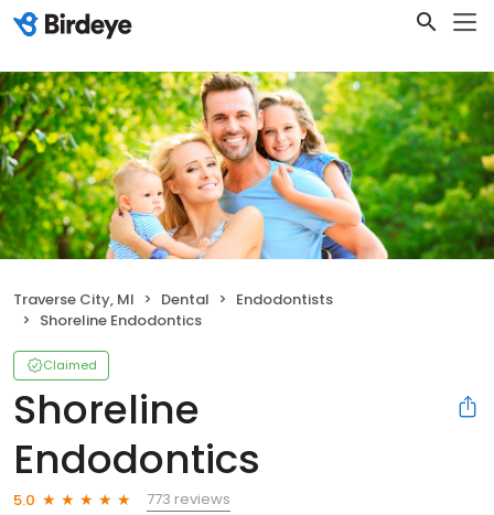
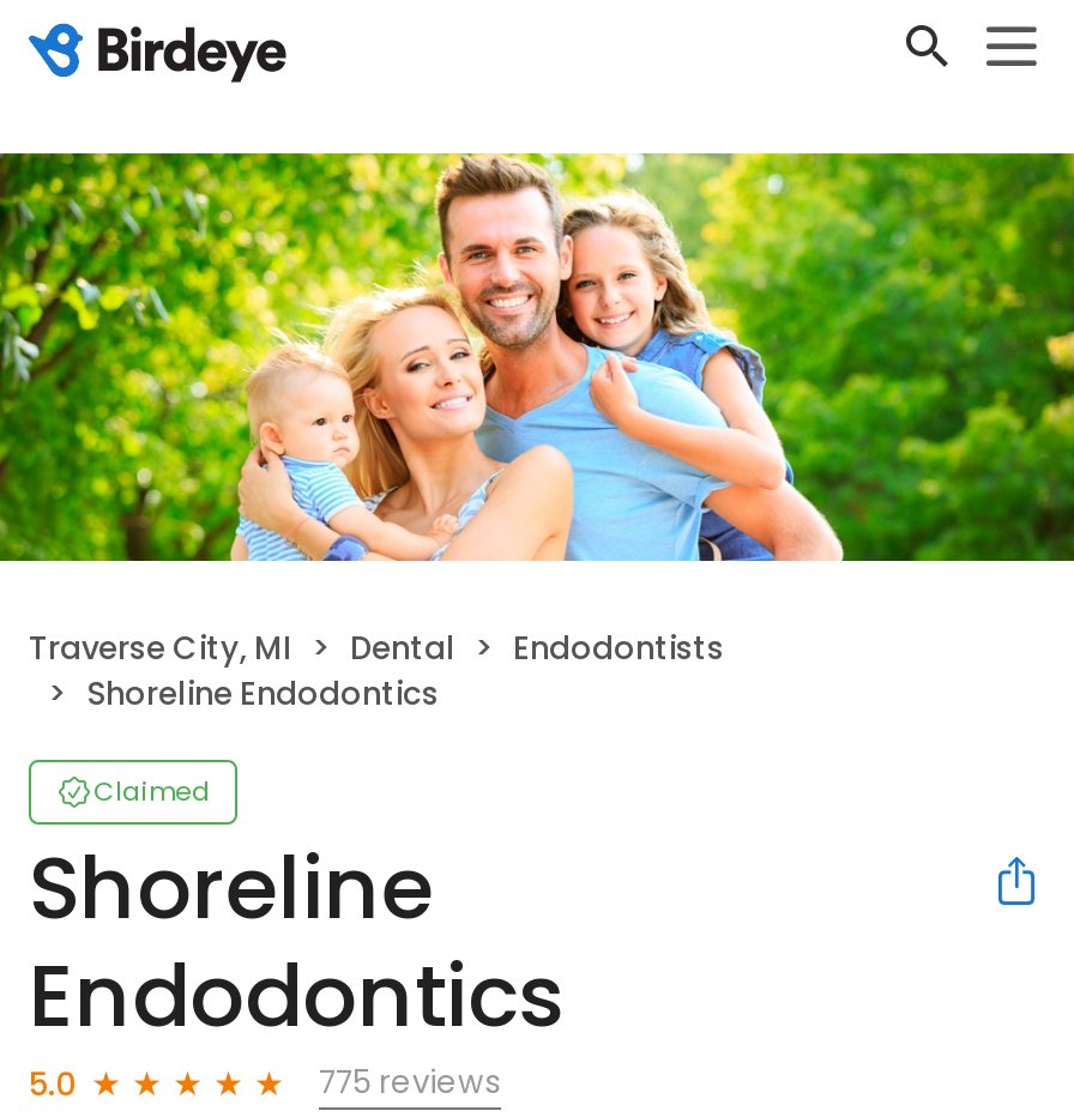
- 773 reviews
+ 775 reviews
